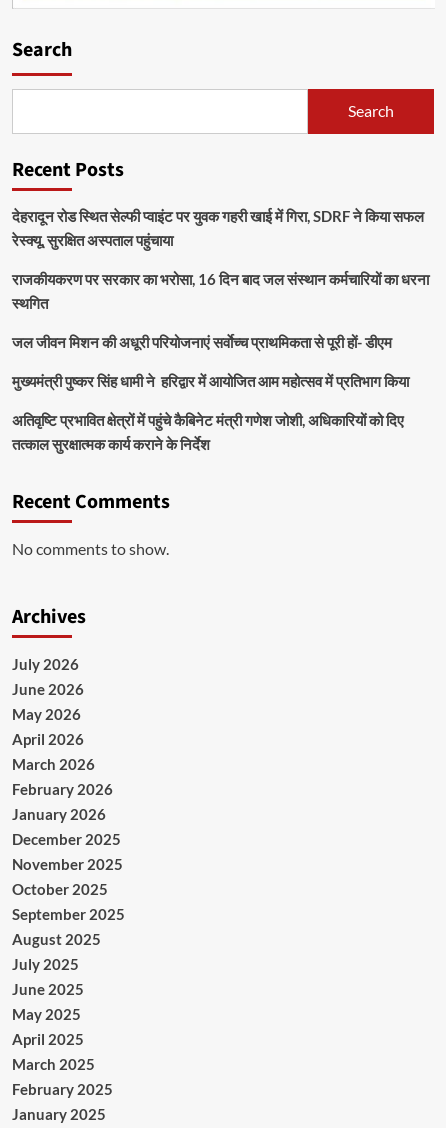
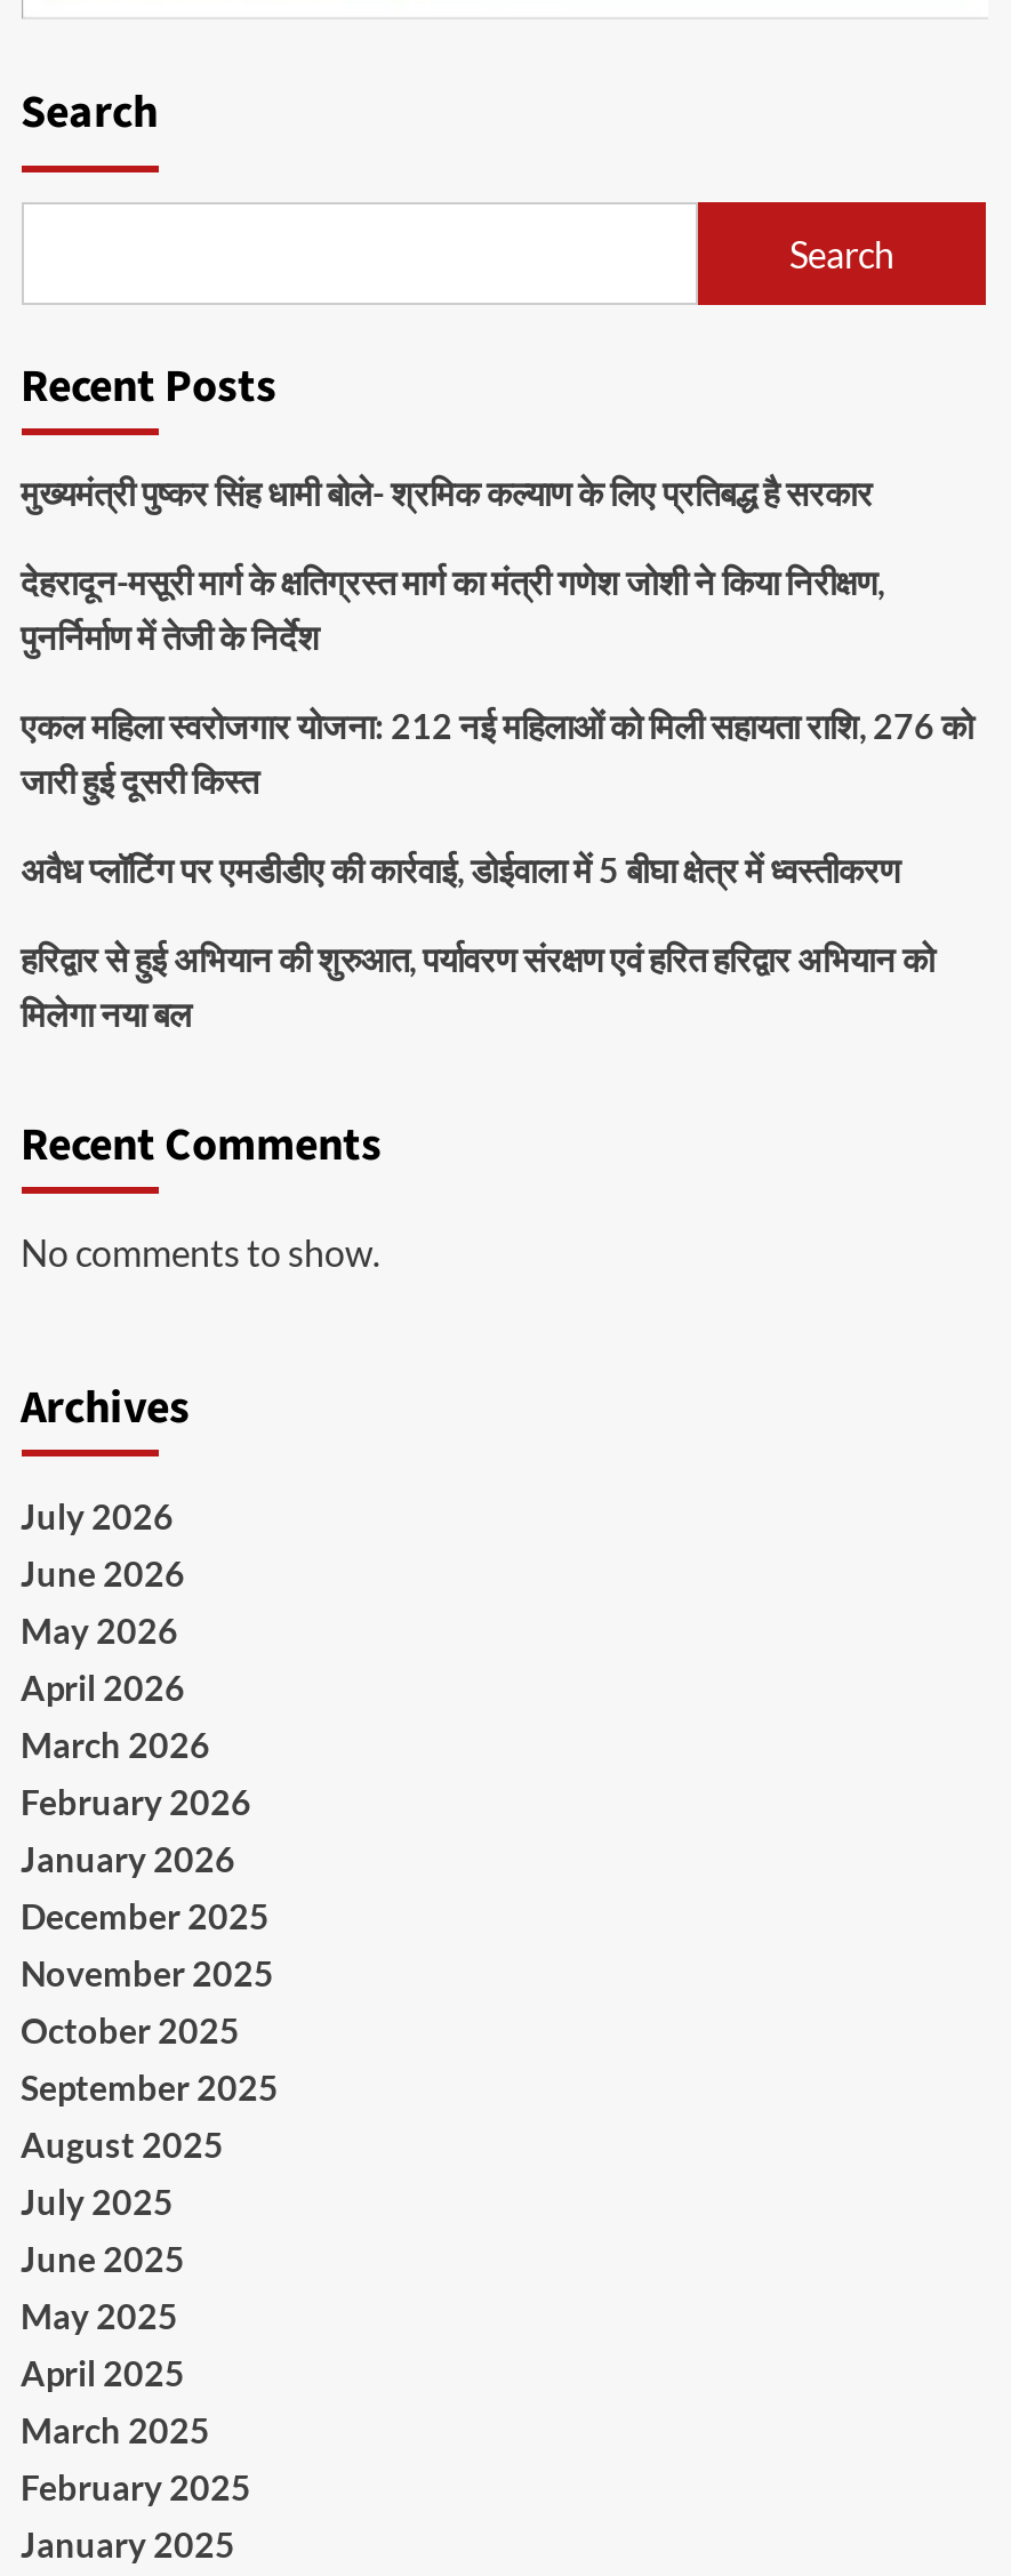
- देहरादून रोड स्थित सेल्फी प्वाइंट पर युवक गहरी खाई में गिरा, SDRF ने किया सफल
- रेस्क्यू, सुरक्षित अस्पताल पहुंचाया
+ मुख्यमंत्री पुष्कर सिंह धामी बोले- श्रमिक कल्याण के लिए प्रतिबद्ध है सरकार

- राजकीयकरण पर सरकार का भरोसा, 16 दिन बाद जल संस्थान कर्मचारियों का धरना
- स्थगित
+ देहरादून-मसूरी मार्ग के क्षतिग्रस्त मार्ग का मंत्री गणेश जोशी ने किया निरीक्षण,
+ पुनर्निर्माण में तेजी के निर्देश

- जल जीवन मिशन की अधूरी परियोजनाएं सर्वाेच्च प्राथमिकता से पूरी हों- डीएम
+ एकल महिला स्वरोजगार योजना: 212 नई महिलाओं को मिली सहायता राशि, 276 को
+ जारी हुई दूसरी किस्त

- मुख्यमंत्री पुष्कर सिंह धामी ने हरिद्वार में आयोजित आम महोत्सव में प्रतिभाग किया
+ अवैध प्लॉटिंग पर एमडीडीए की कार्रवाई, डोईवाला में 5 बीघा क्षेत्र में ध्वस्तीकरण

- अतिवृष्टि प्रभावित क्षेत्रों में पहुंचे कैबिनेट मंत्री गणेश जोशी, अधिकारियों को दिए
- तत्काल सुरक्षात्मक कार्य कराने के निर्देश
+ हरिद्वार से हुई अभियान की शुरुआत, पर्यावरण संरक्षण एवं हरित हरिद्वार अभियान को
+ मिलेगा नया बल
